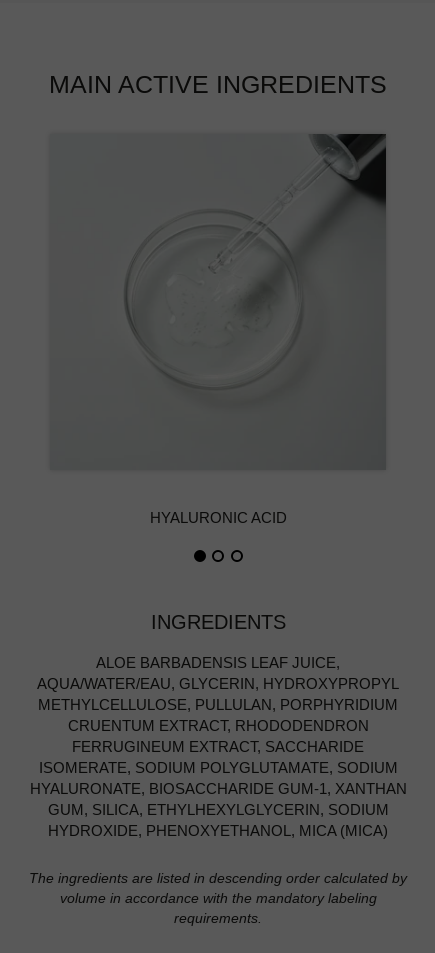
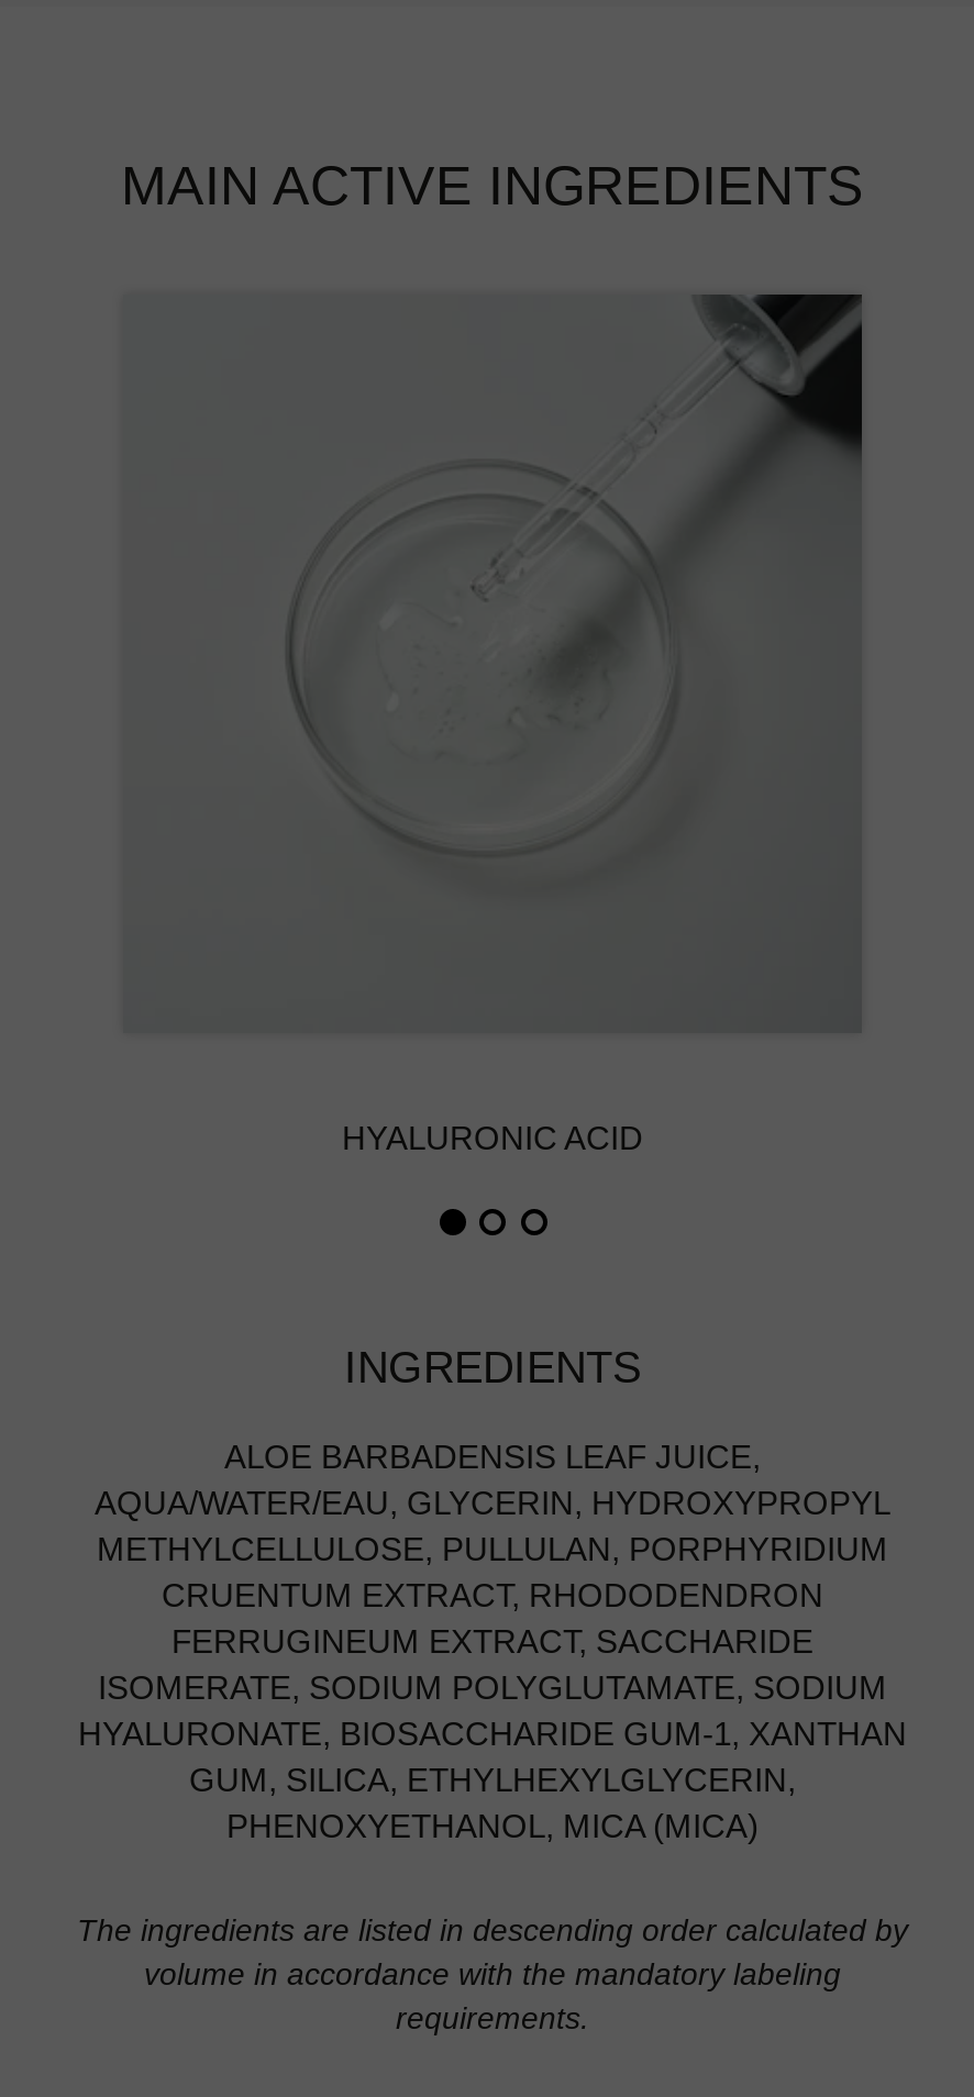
- GUM, SILICA, ETHYLHEXYLGLYCERIN, SODIUM
- HYDROXIDE, PHENOXYETHANOL, MICA (MICA)
+ GUM, SILICA, ETHYLHEXYLGLYCERIN,
+ PHENOXYETHANOL, MICA (MICA)
